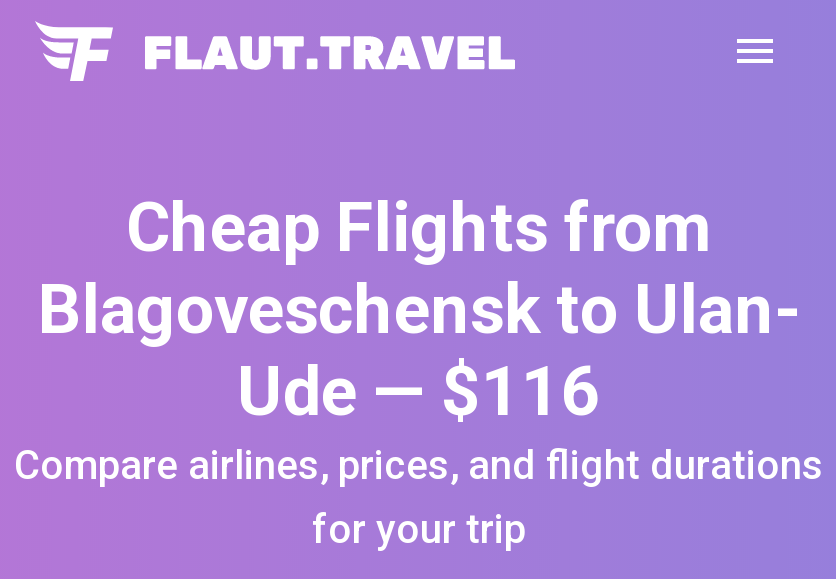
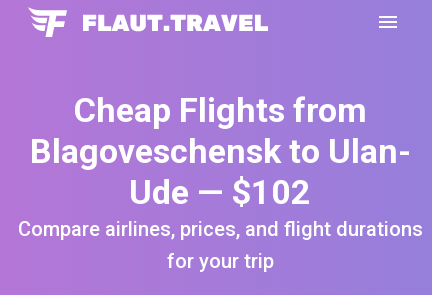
- Ude — $116
+ Ude — $102
